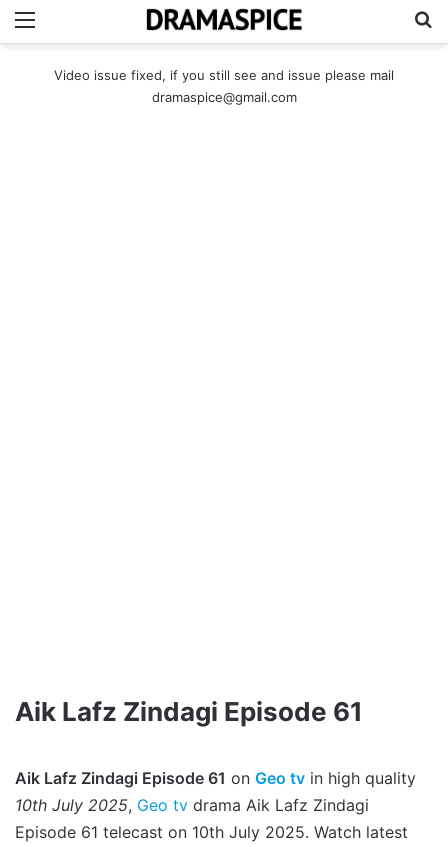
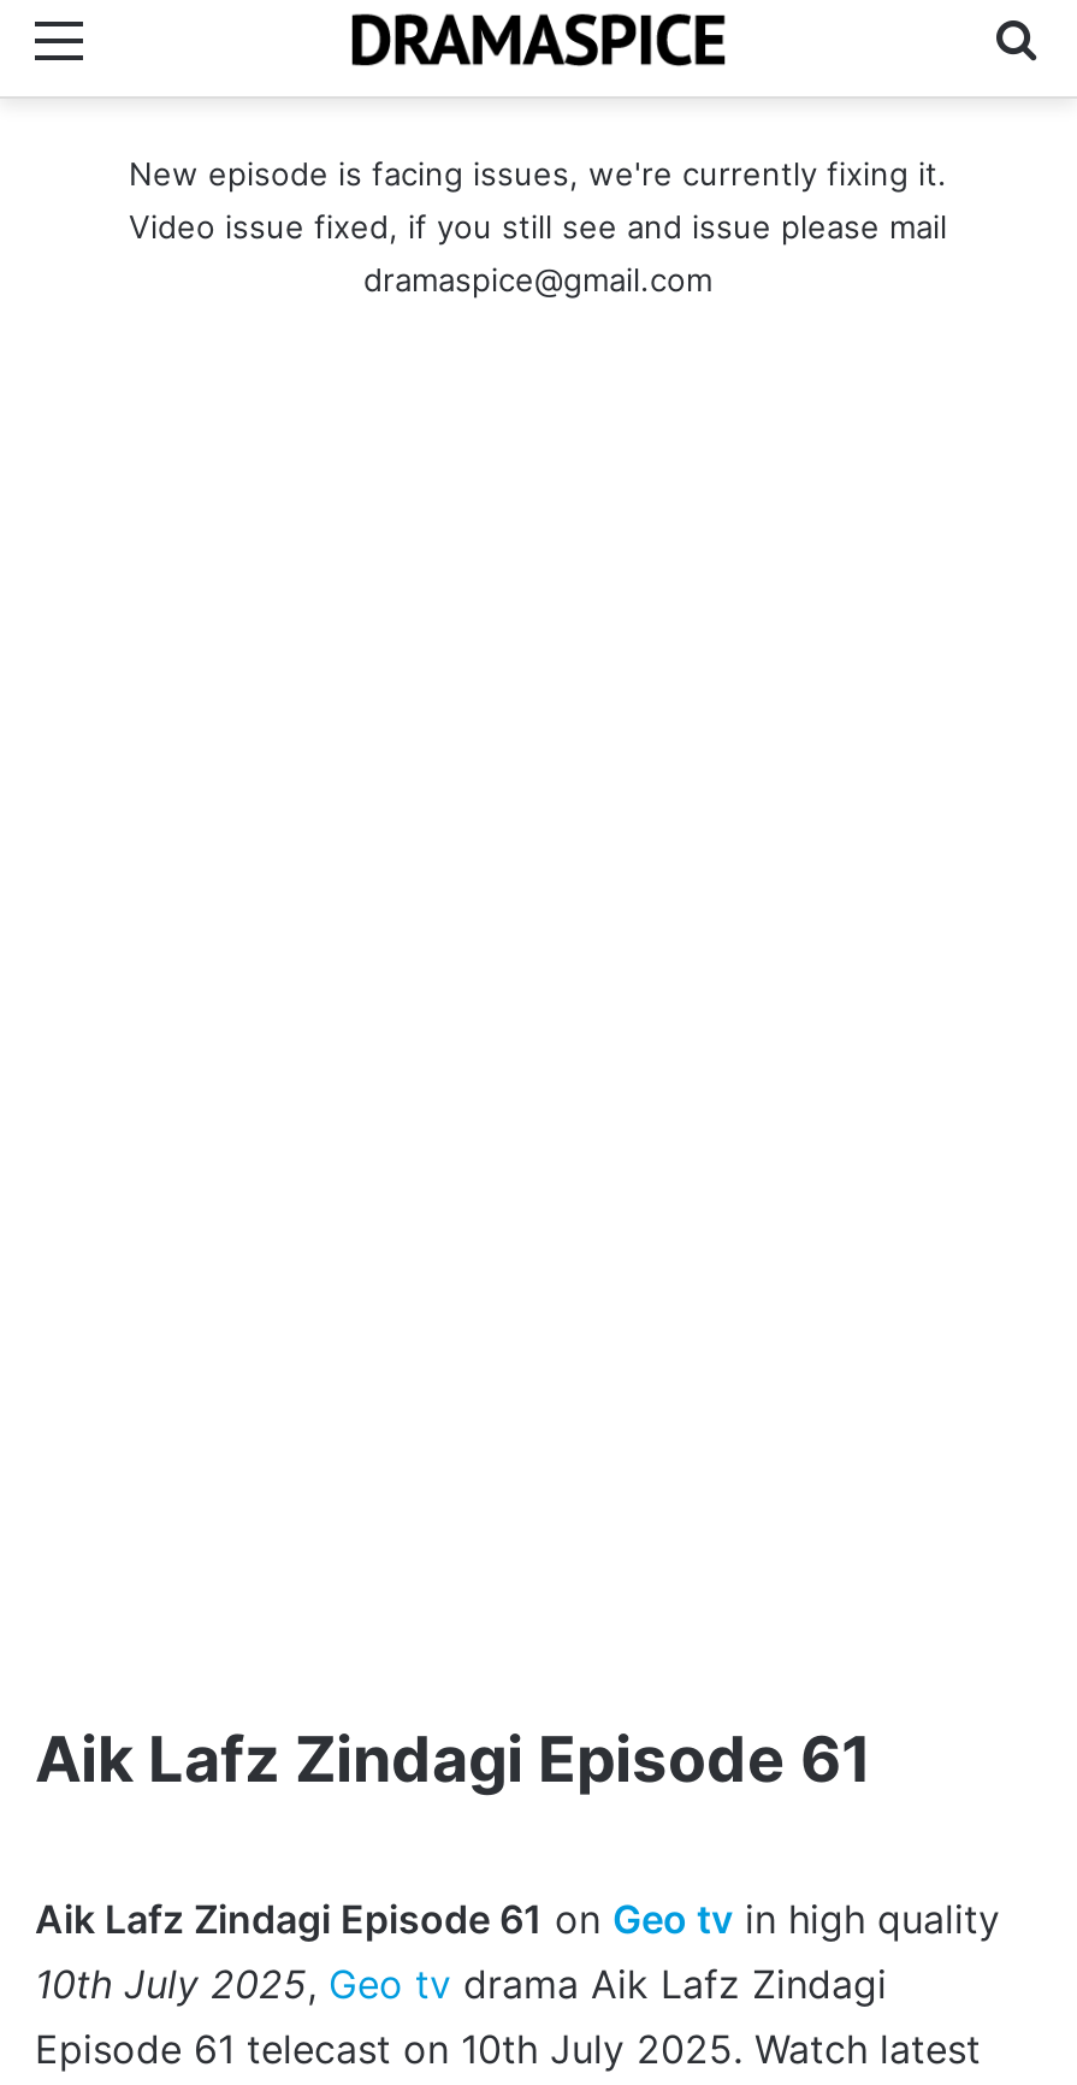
+ New episode is facing issues, we're currently fixing it.
